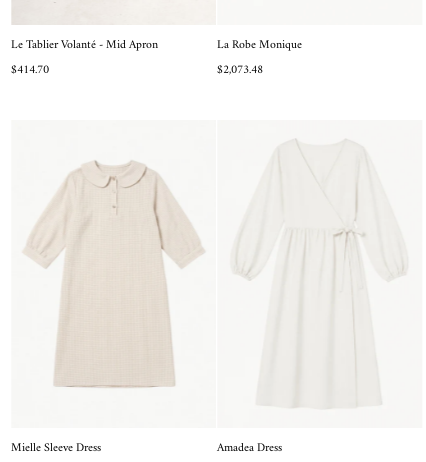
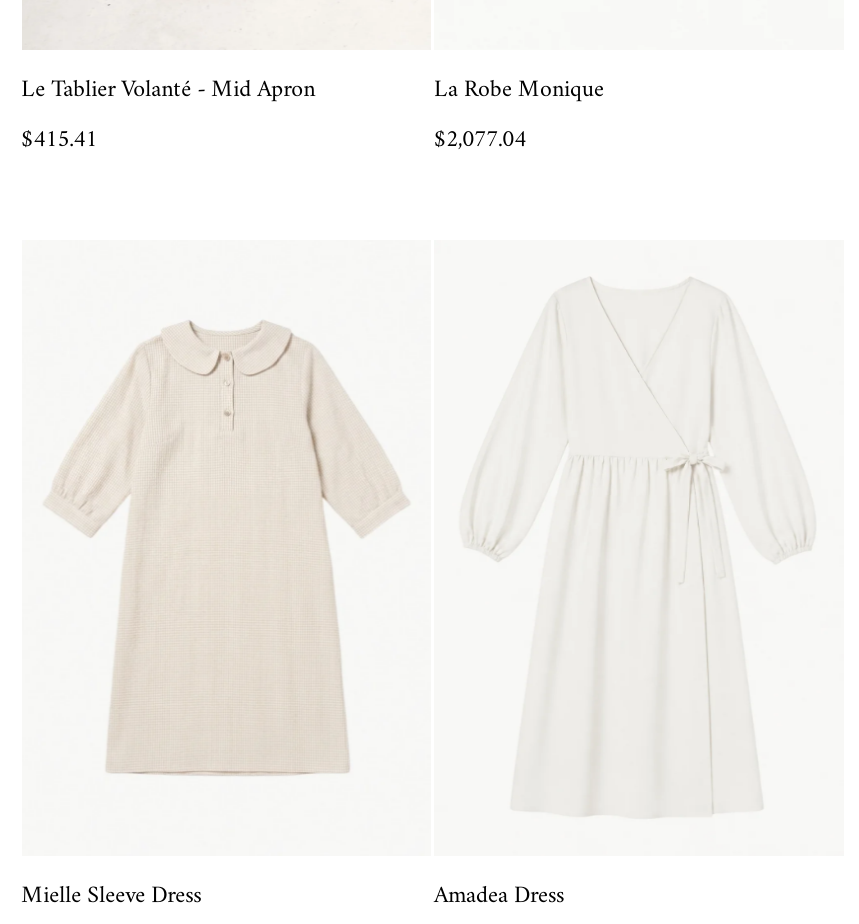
- $414.70
+ $415.41

- $2,073.48
+ $2,077.04
